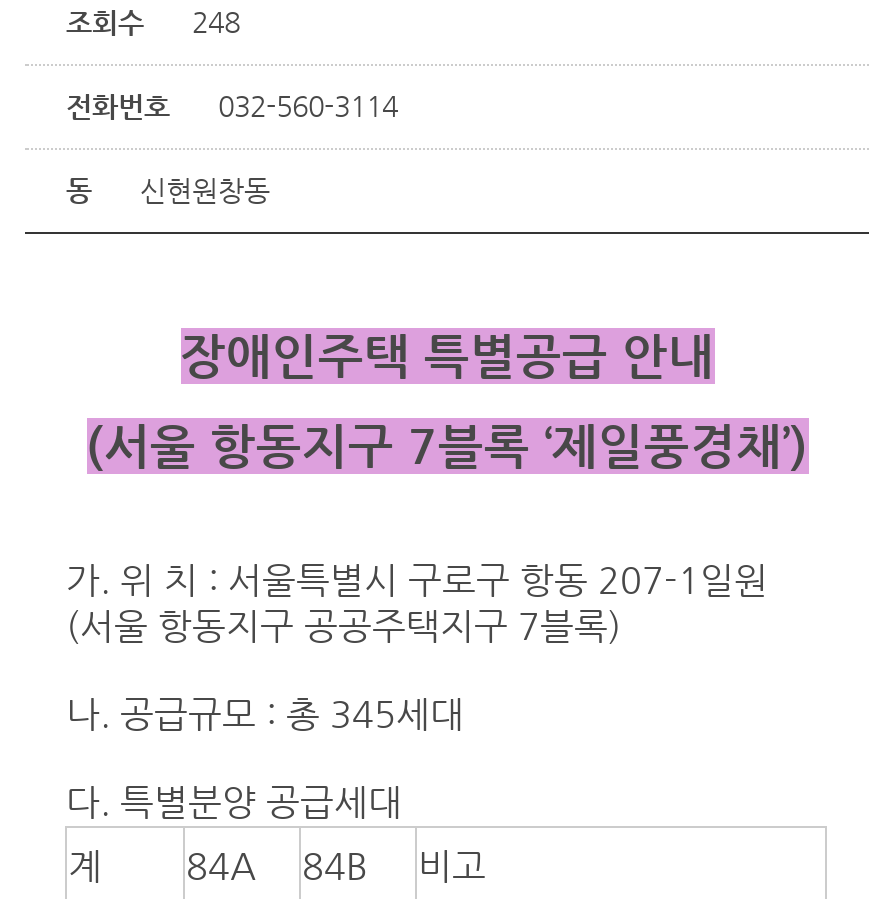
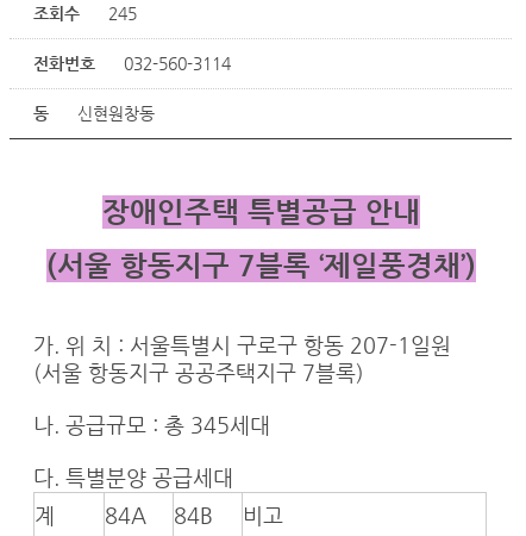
- 조회수 248
+ 조회수 245
